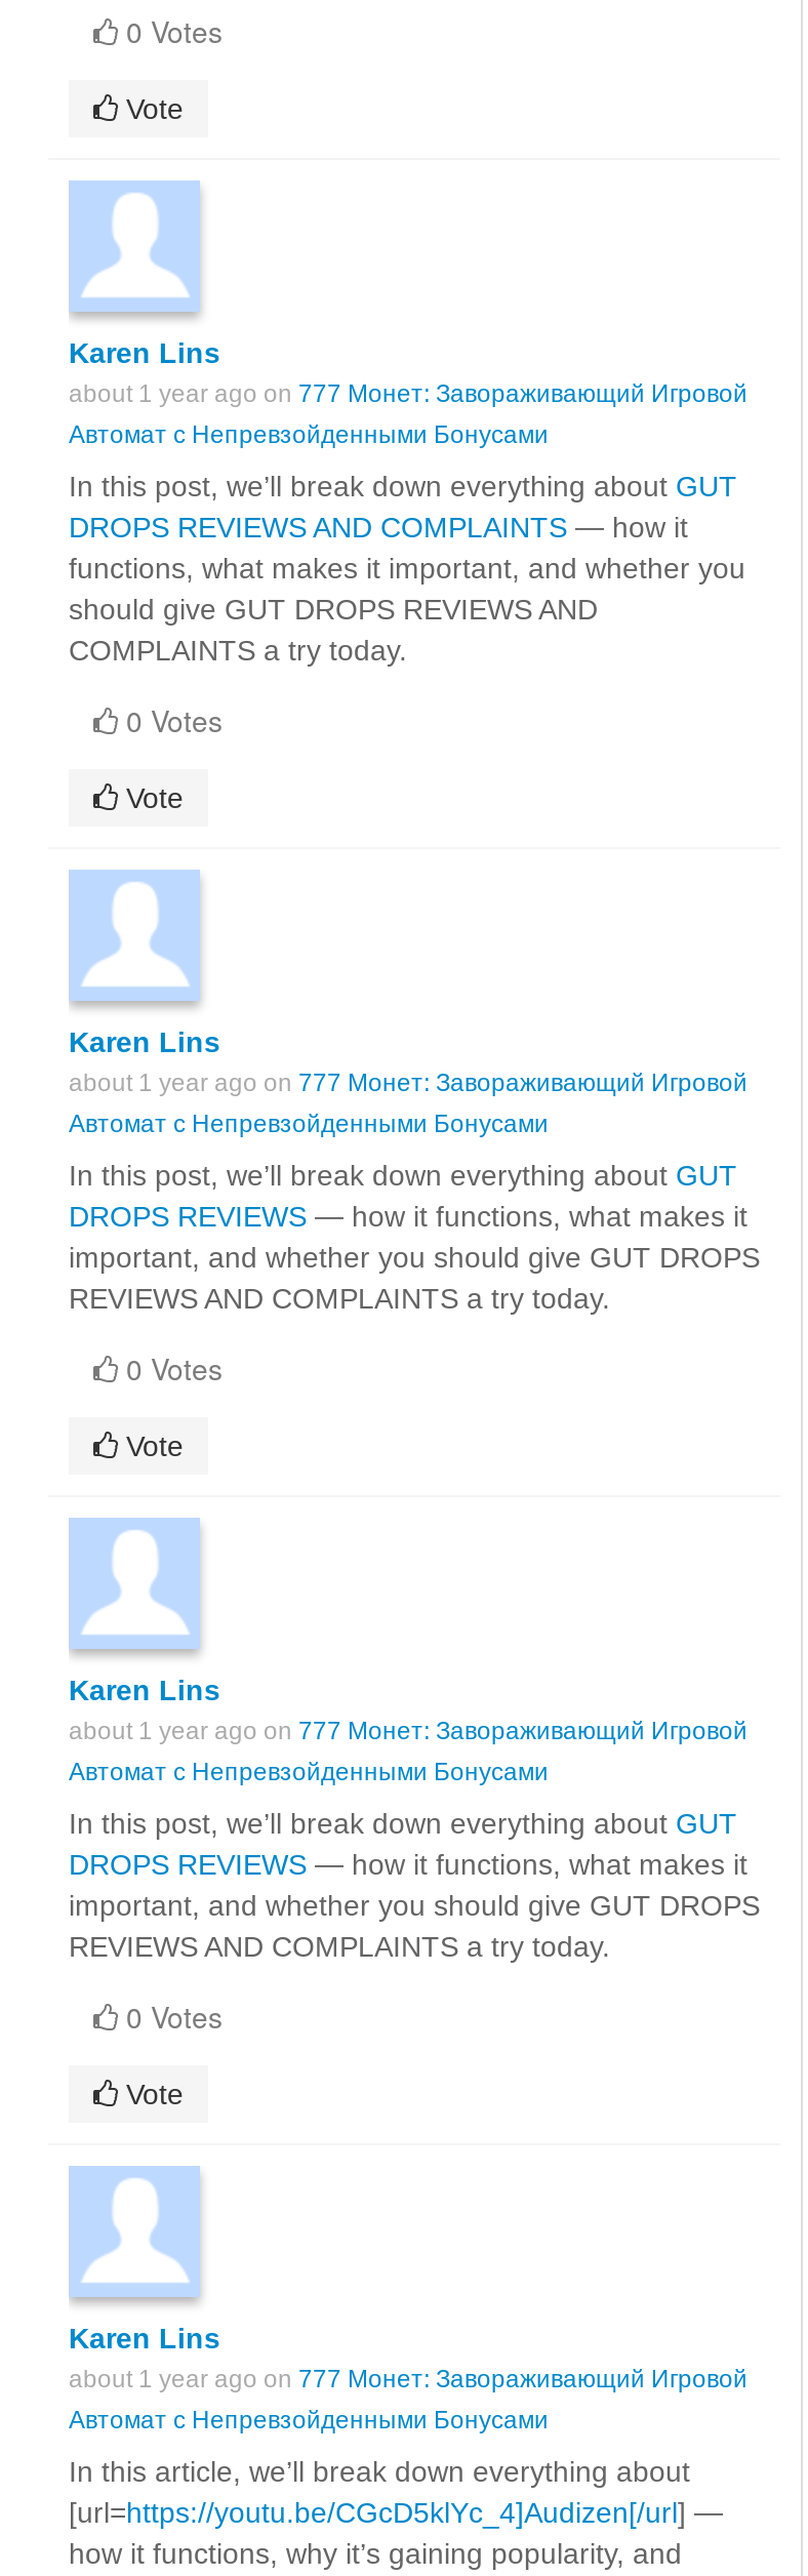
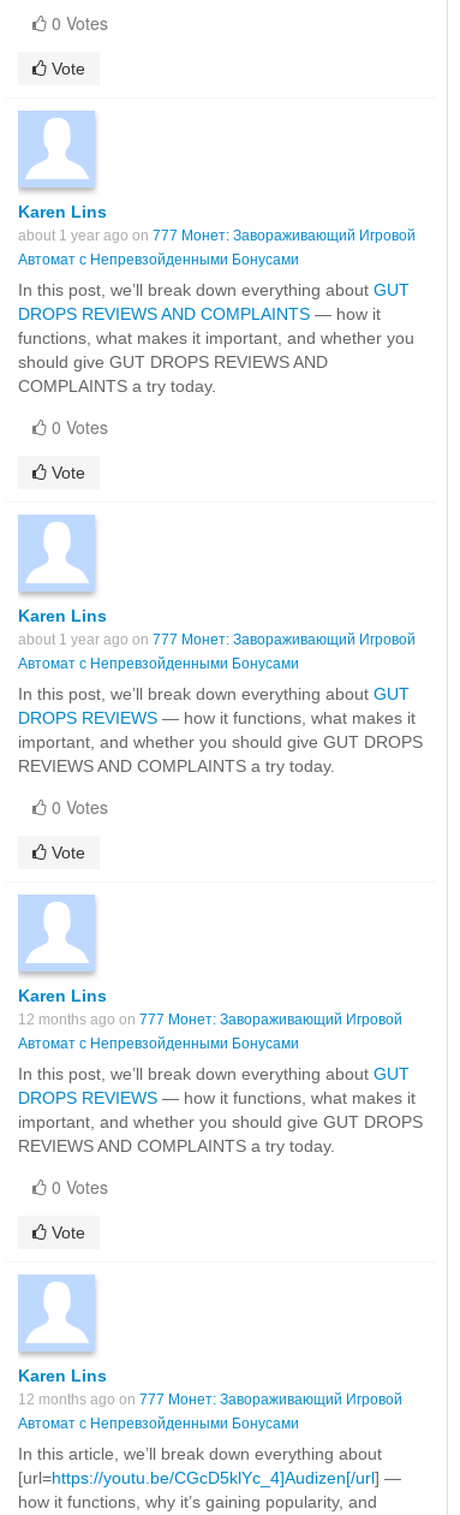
- about 1 year ago on 777 Монет: Завораживающий Игровой
+ 12 months ago on 777 Монет: Завораживающий Игровой

- about 1 year ago on 777 Монет: Завораживающий Игровой
+ 12 months ago on 777 Монет: Завораживающий Игровой
